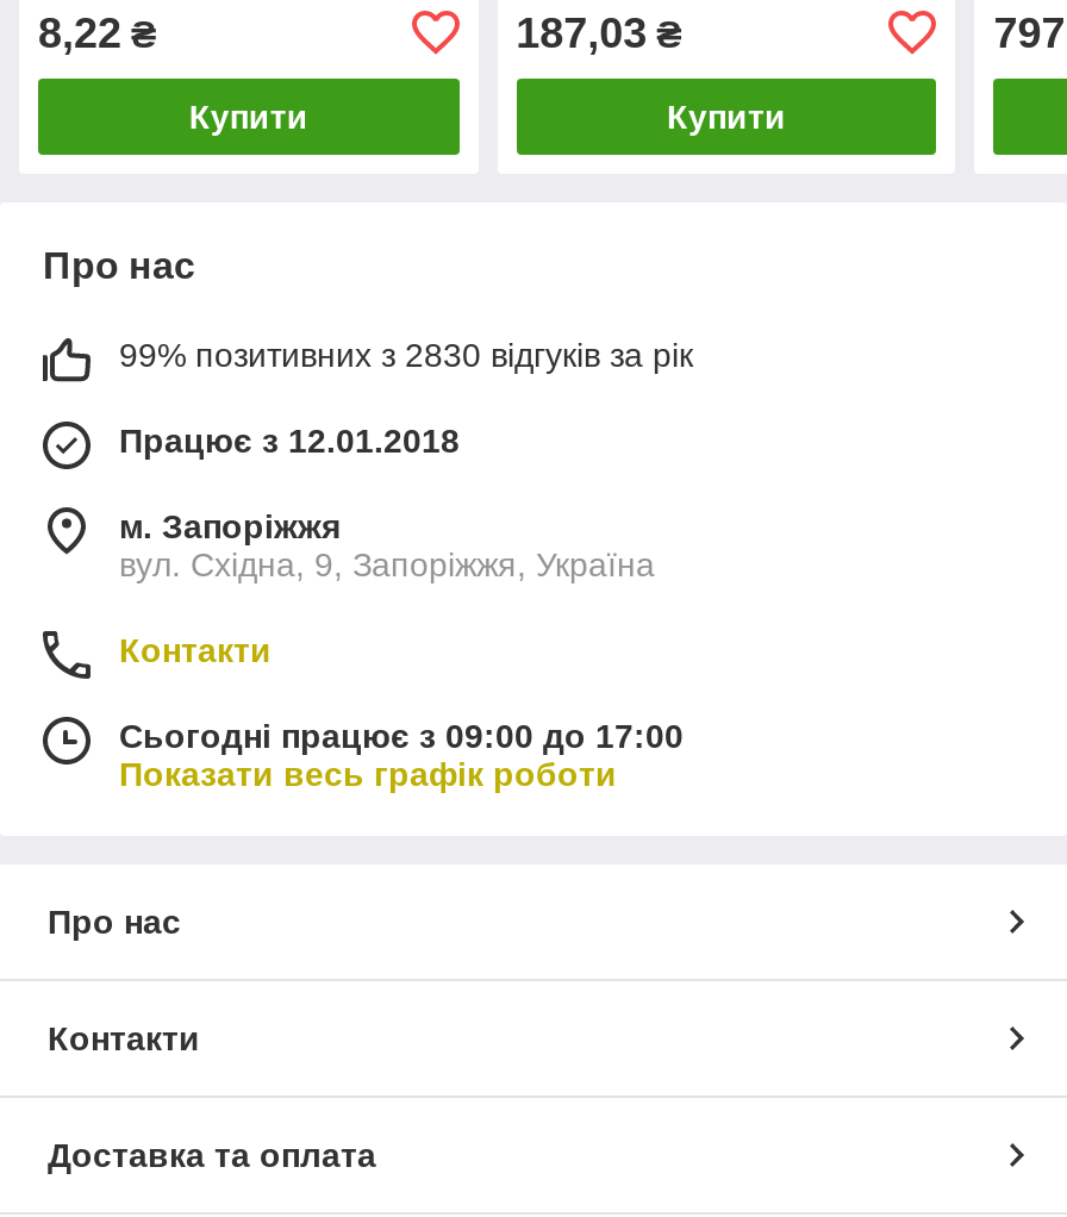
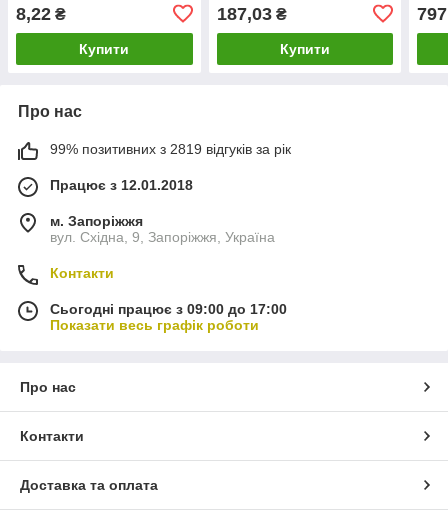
- 99% позитивних з 2830 відгуків за рік
+ 99% позитивних з 2819 відгуків за рік
